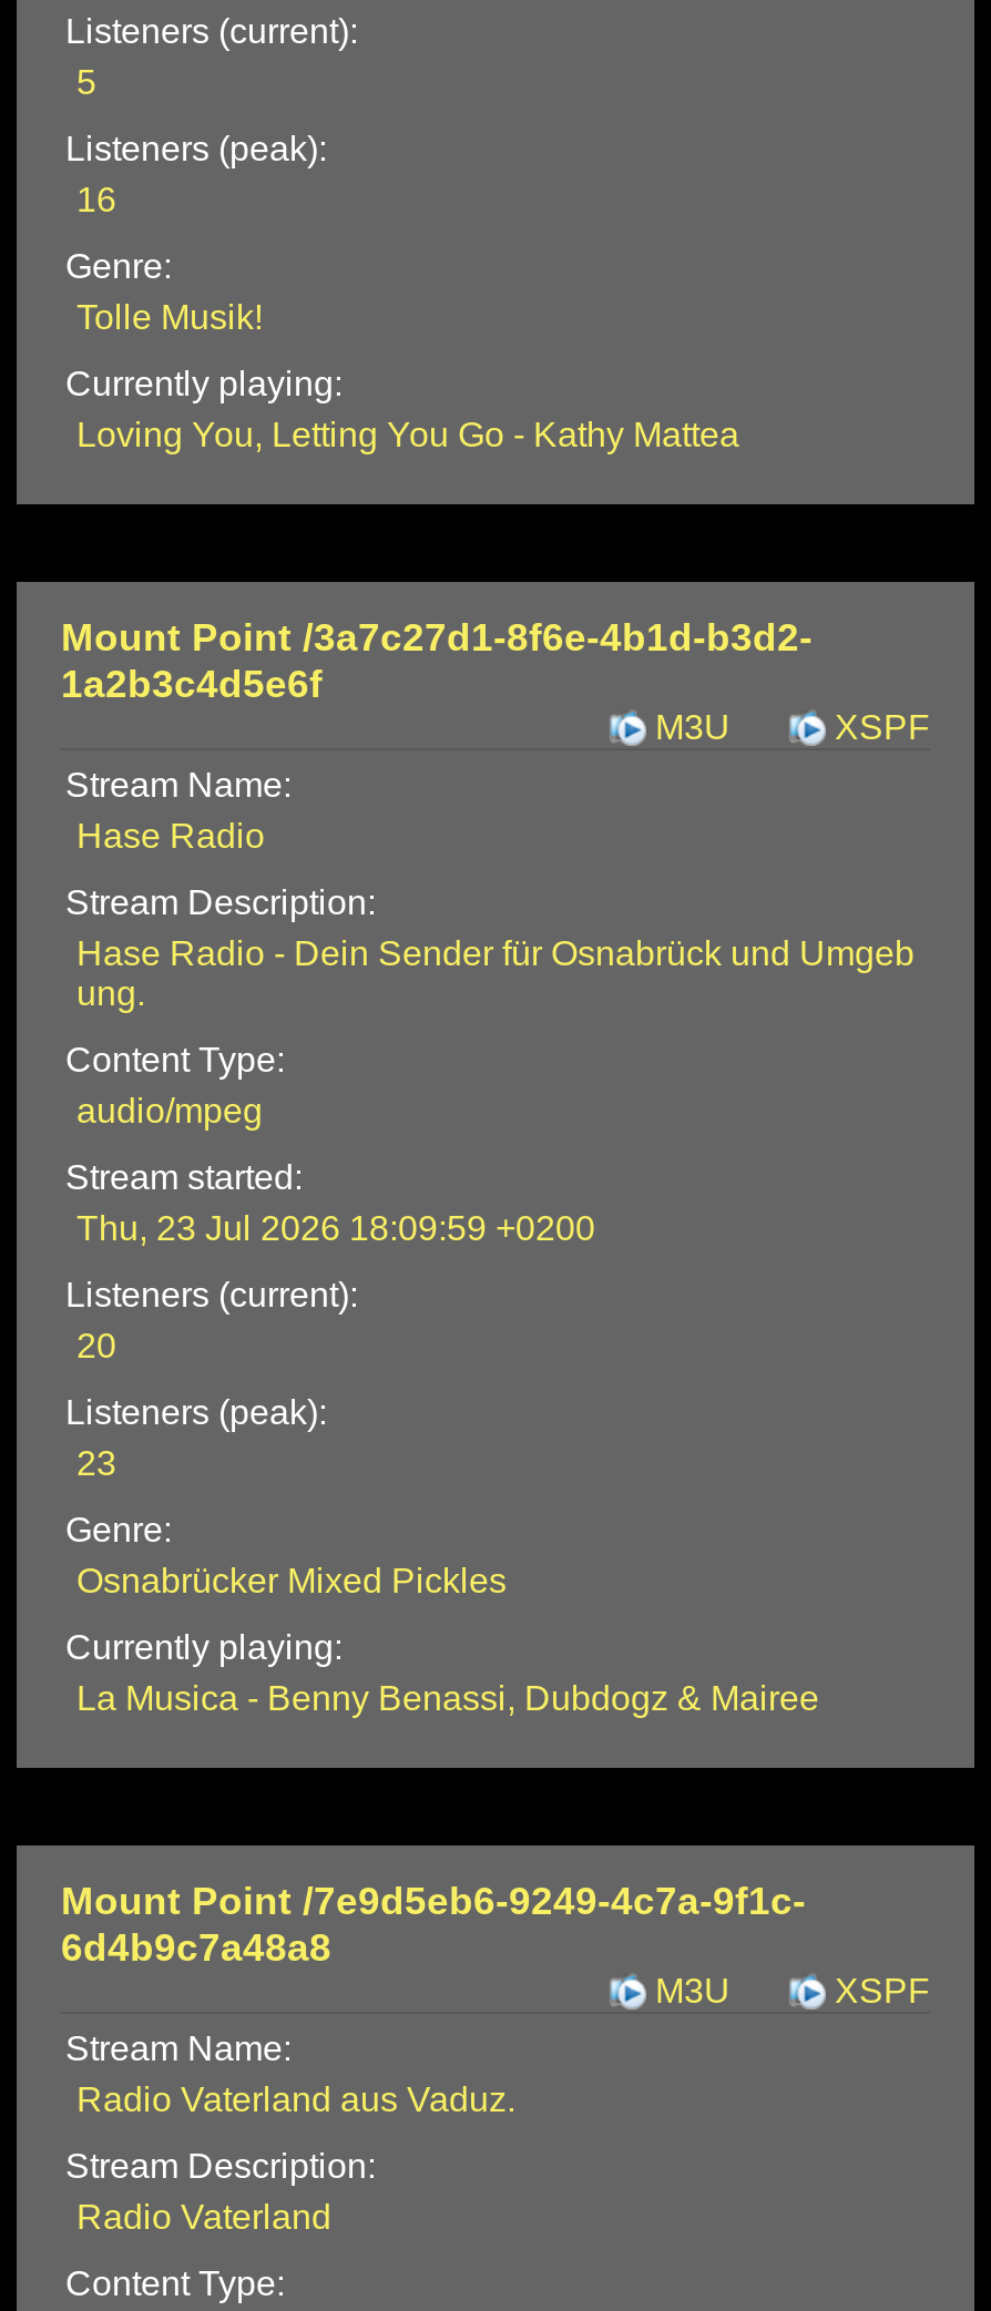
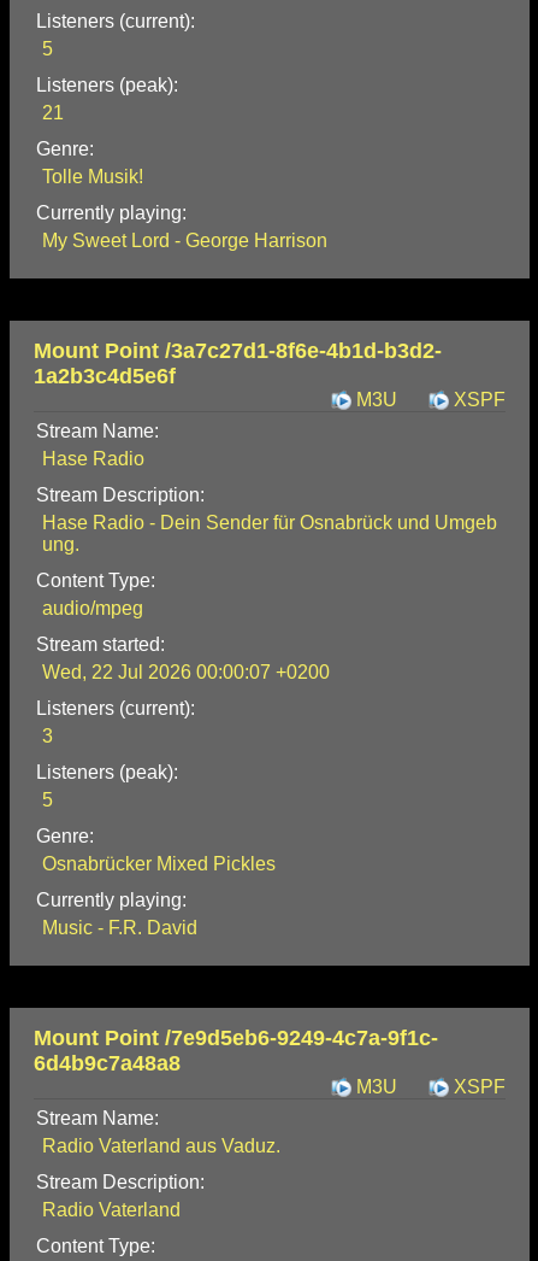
- 16
+ 21

- Loving You, Letting You Go - Kathy Mattea
+ My Sweet Lord - George Harrison

- Thu, 23 Jul 2026 18:09:59 +0200
+ Wed, 22 Jul 2026 00:00:07 +0200

- 20
+ 3

- 23
+ 5

- La Musica - Benny Benassi, Dubdogz & Mairee
+ Music - F.R. David
